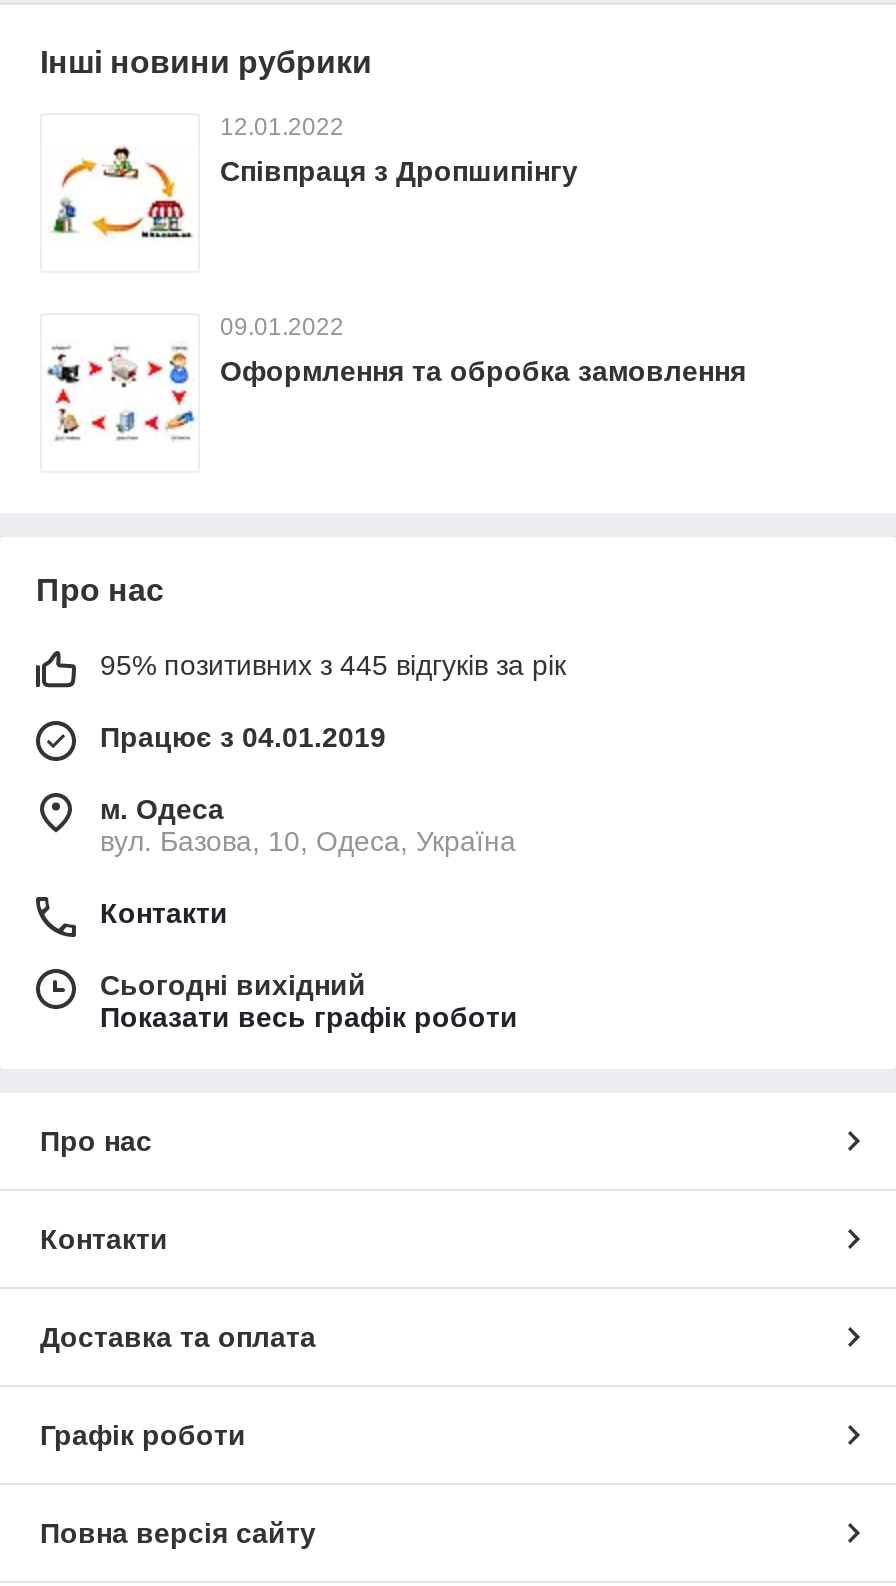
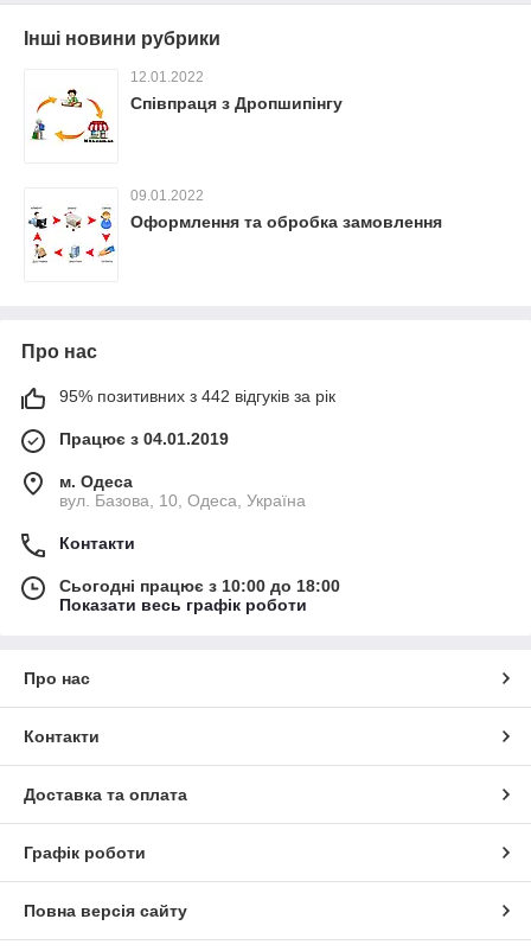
- 95% позитивних з 445 відгуків за рік
+ 95% позитивних з 442 відгуків за рік

- Сьогодні вихідний
+ Сьогодні працює з 10:00 до 18:00
